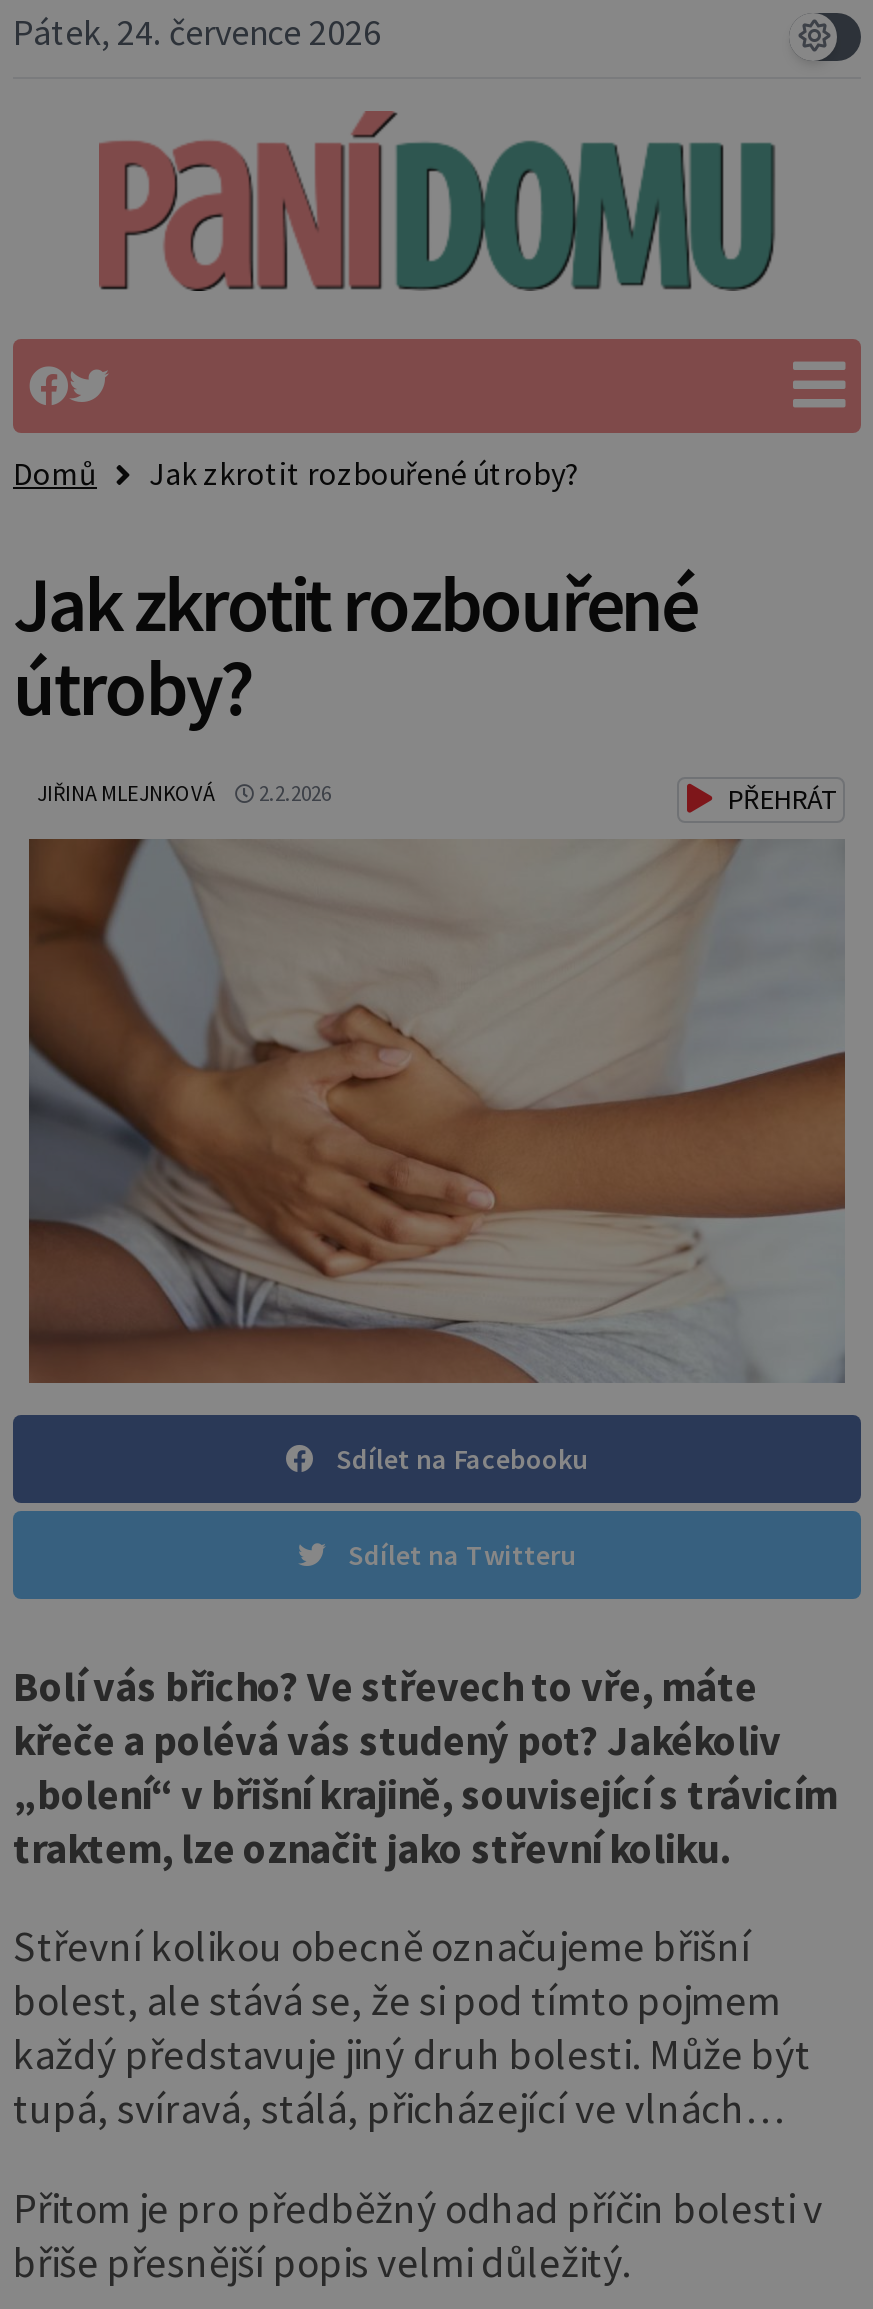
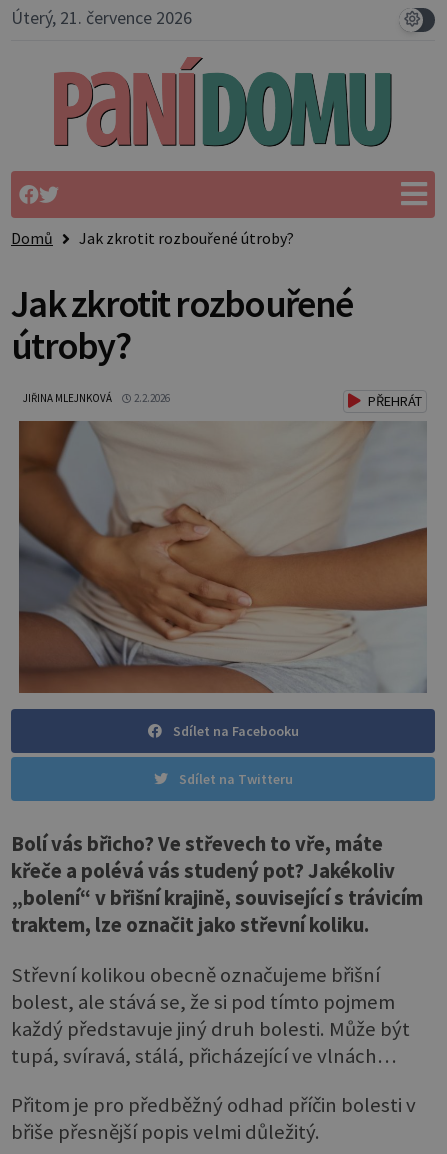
- Pátek, 24. července 2026
+ Úterý, 21. července 2026
